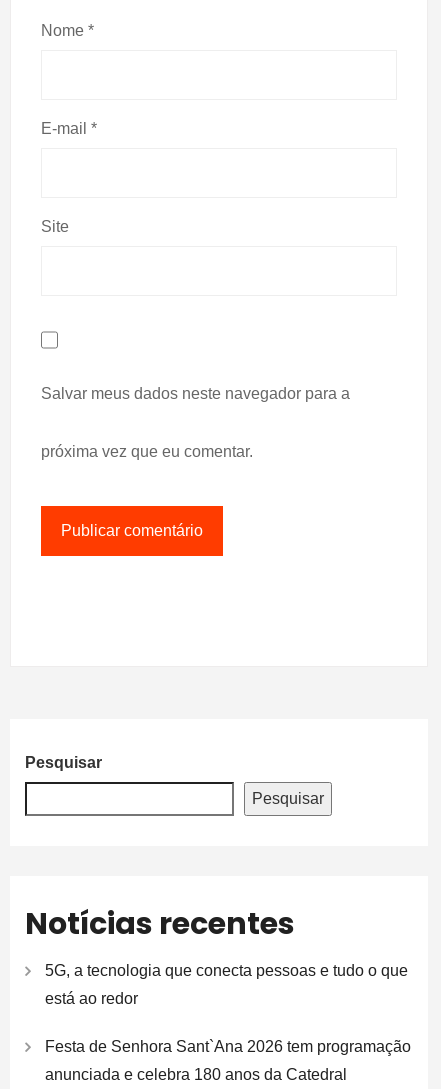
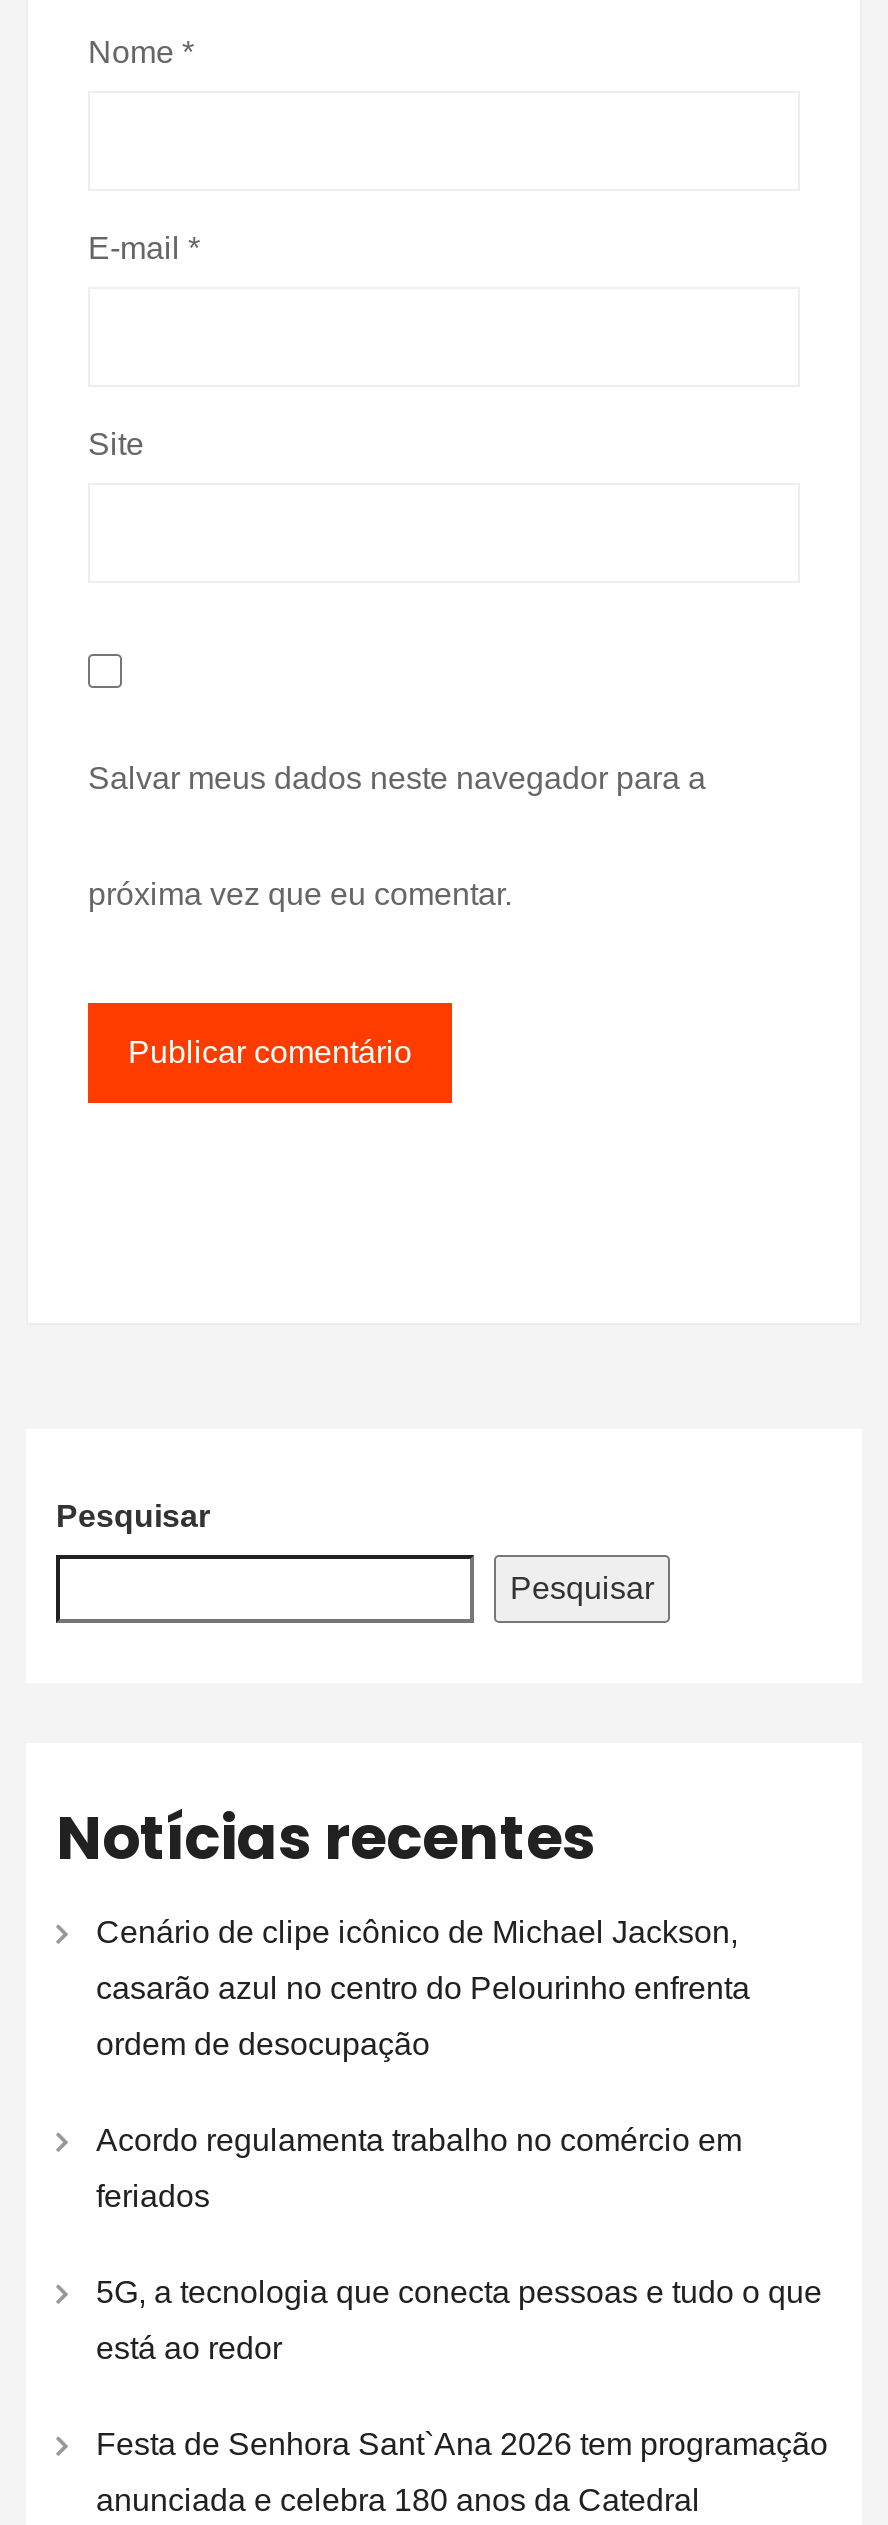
+ Cenário de clipe icônico de Michael Jackson,
+ casarão azul no centro do Pelourinho enfrenta
+ ordem de desocupação
+ Acordo regulamenta trabalho no comércio em
+ feriados
